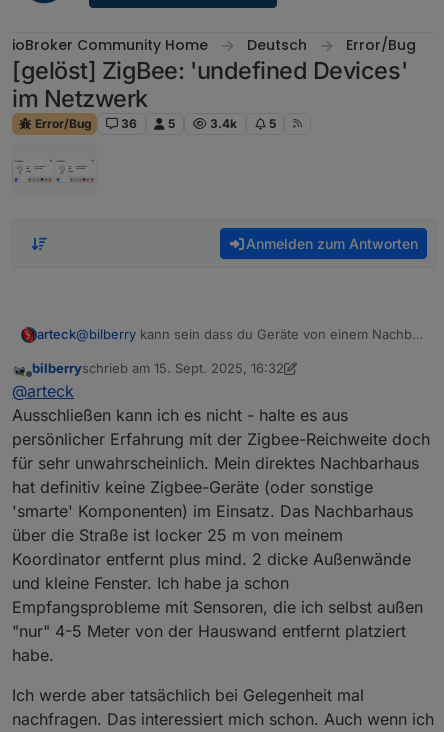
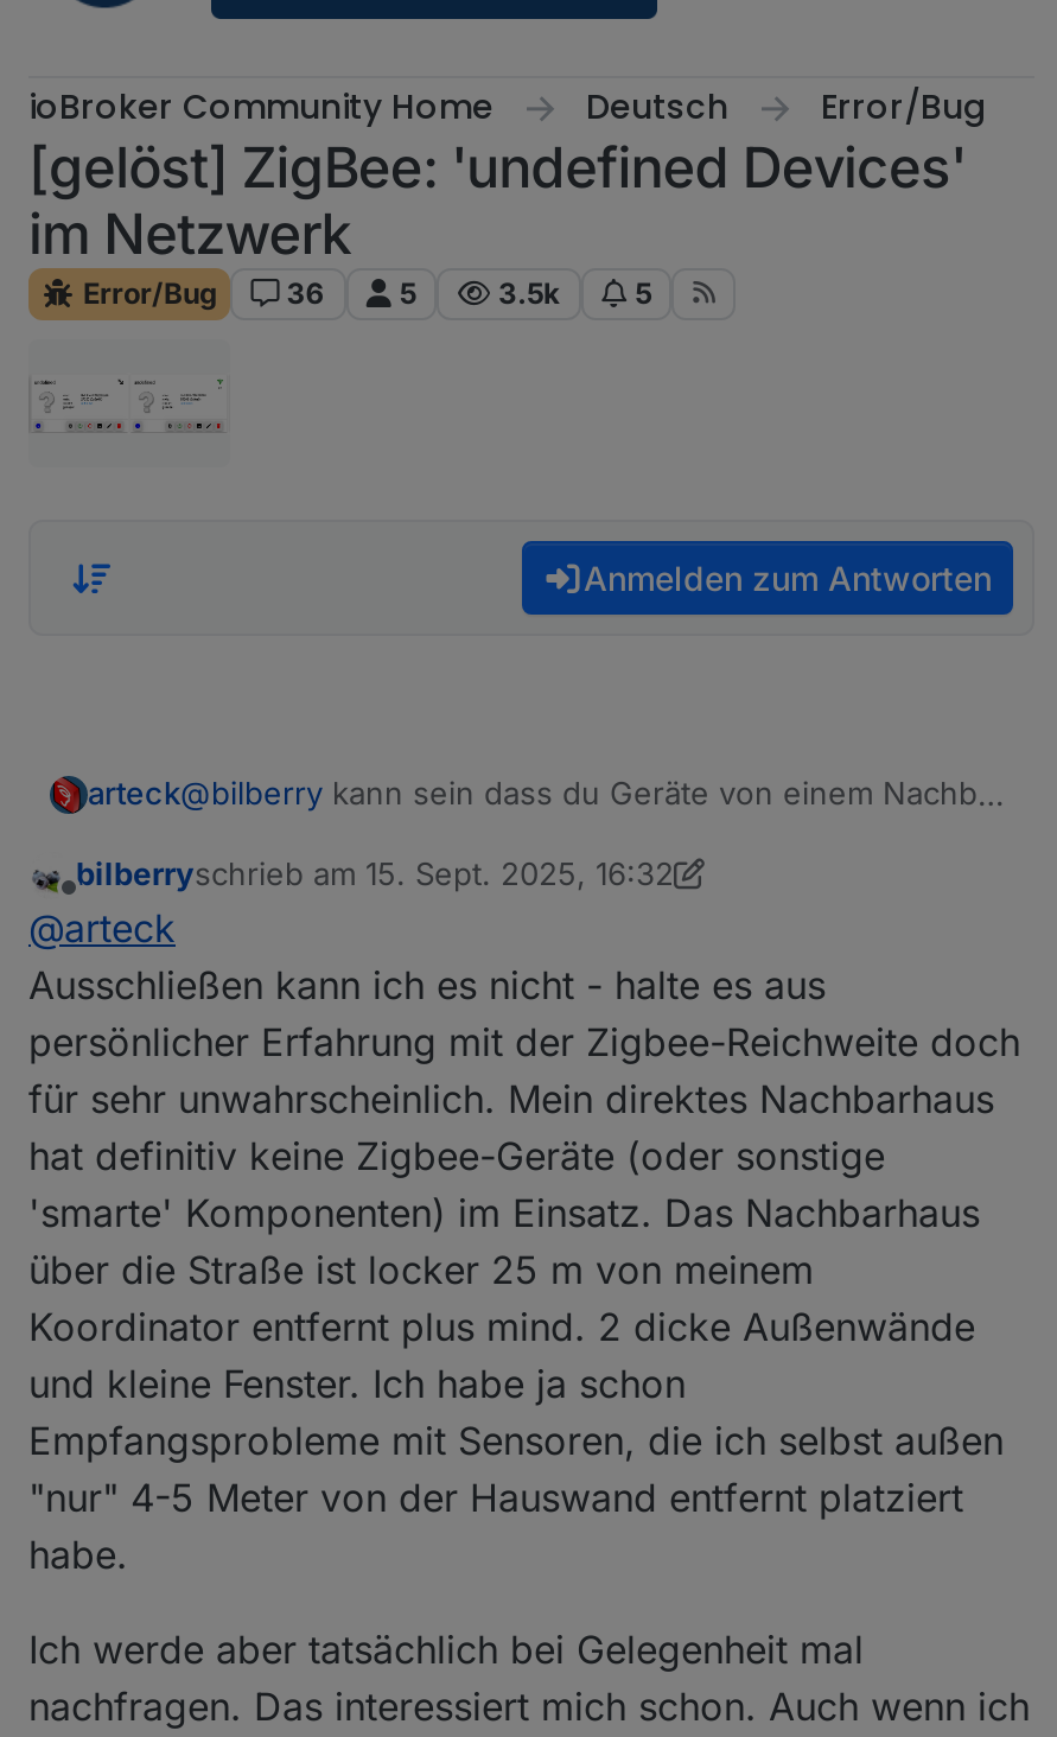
- 3.4k
+ 3.5k
